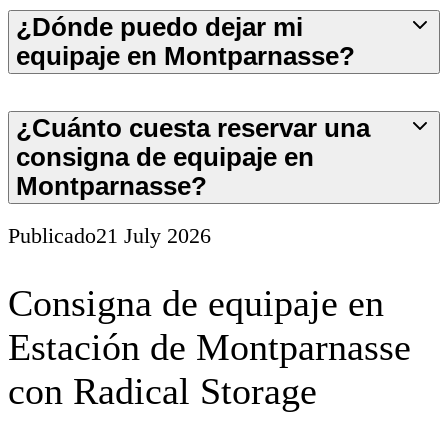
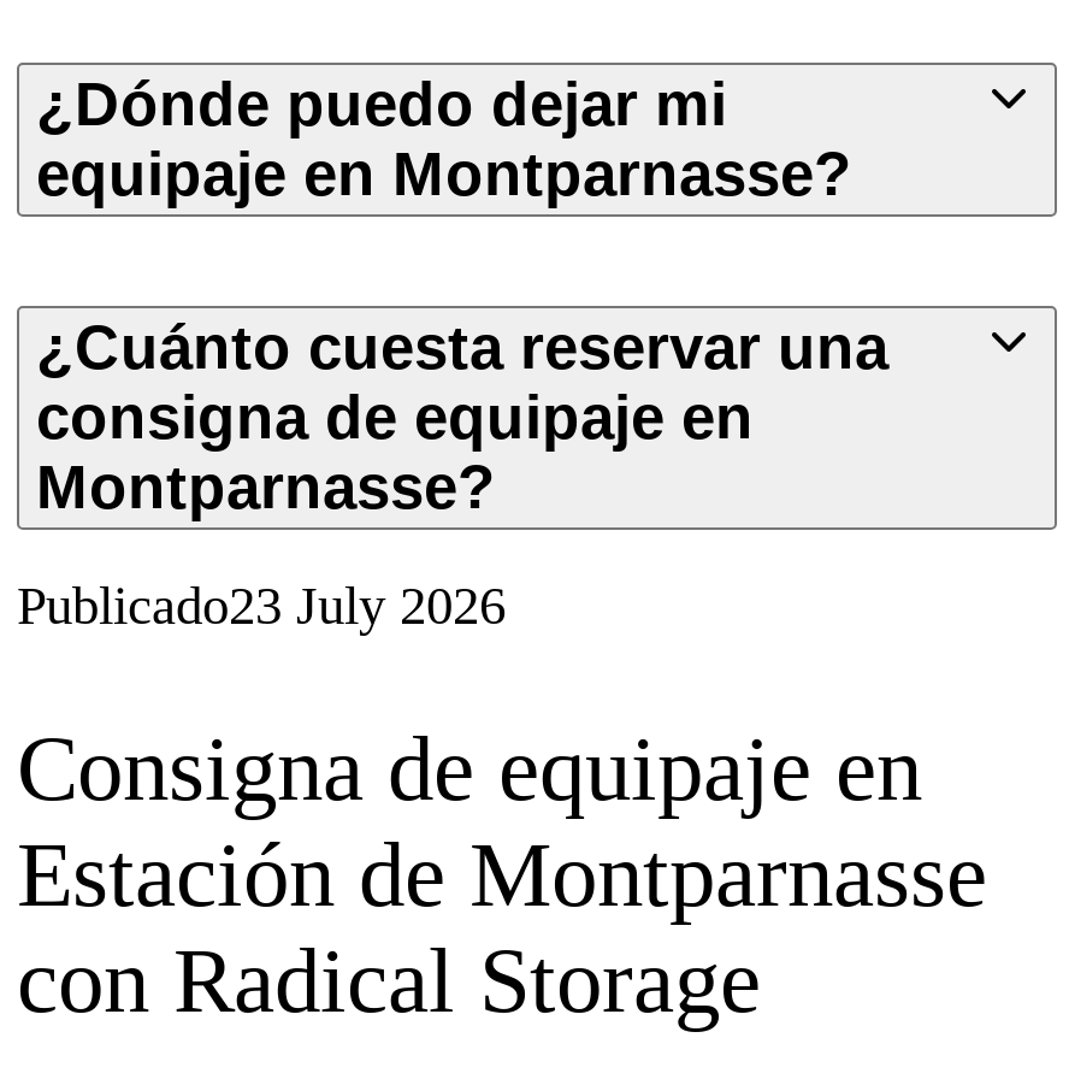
- Publicado21 July 2026
+ Publicado23 July 2026
